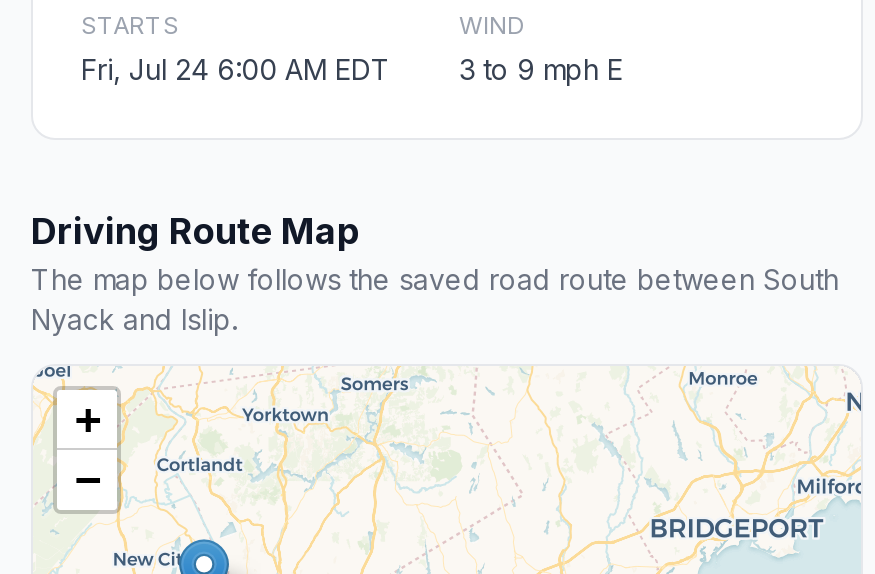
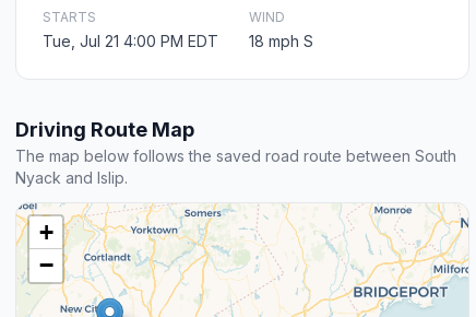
- Fri, Jul 24 6:00 AM EDT
+ Tue, Jul 21 4:00 PM EDT

- 3 to 9 mph E
+ 18 mph S
